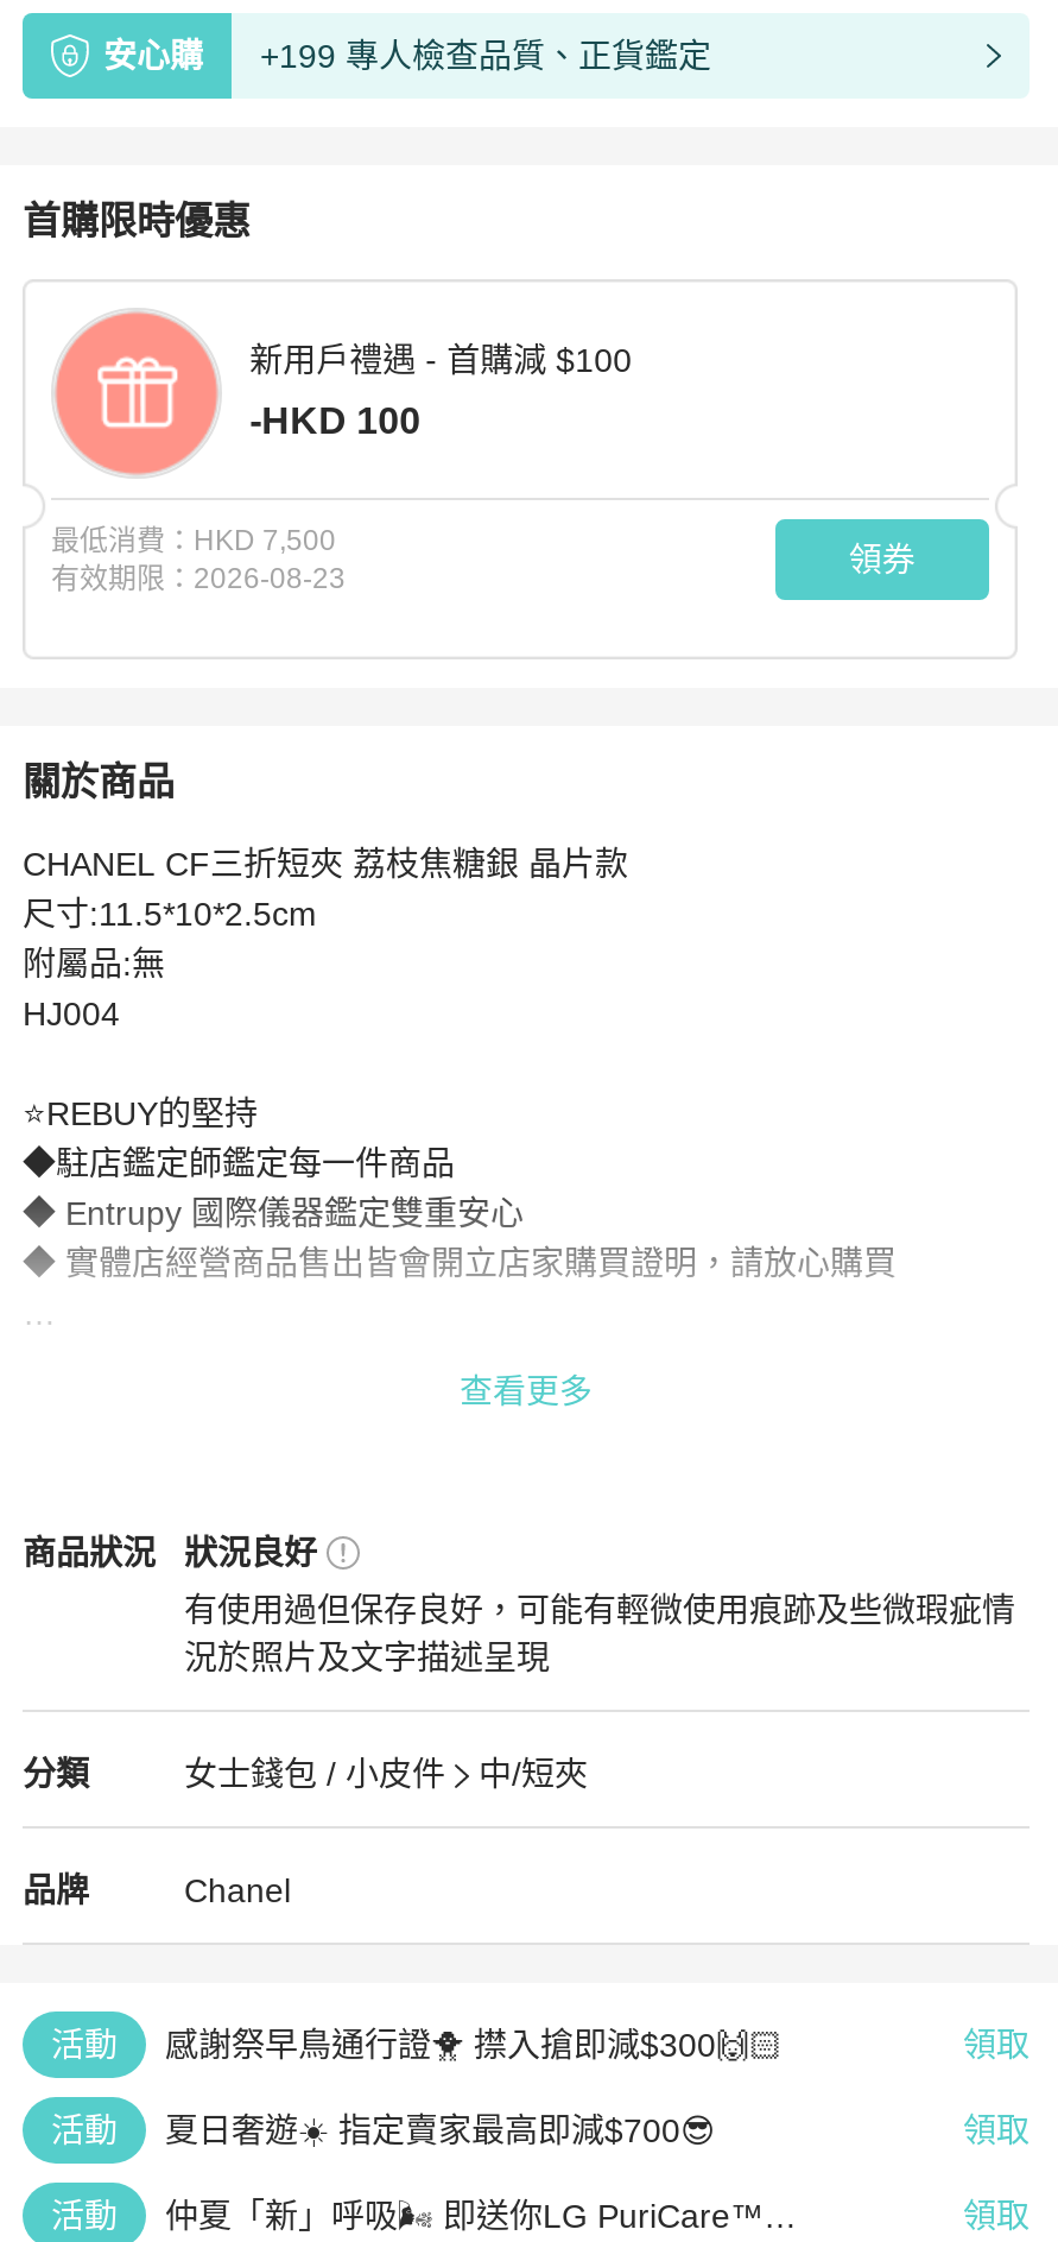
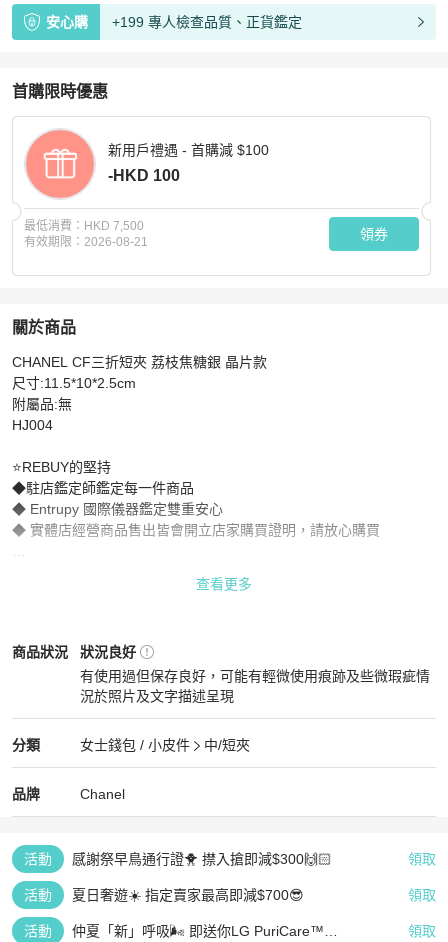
- 有效期限：2026-08-23
+ 有效期限：2026-08-21
